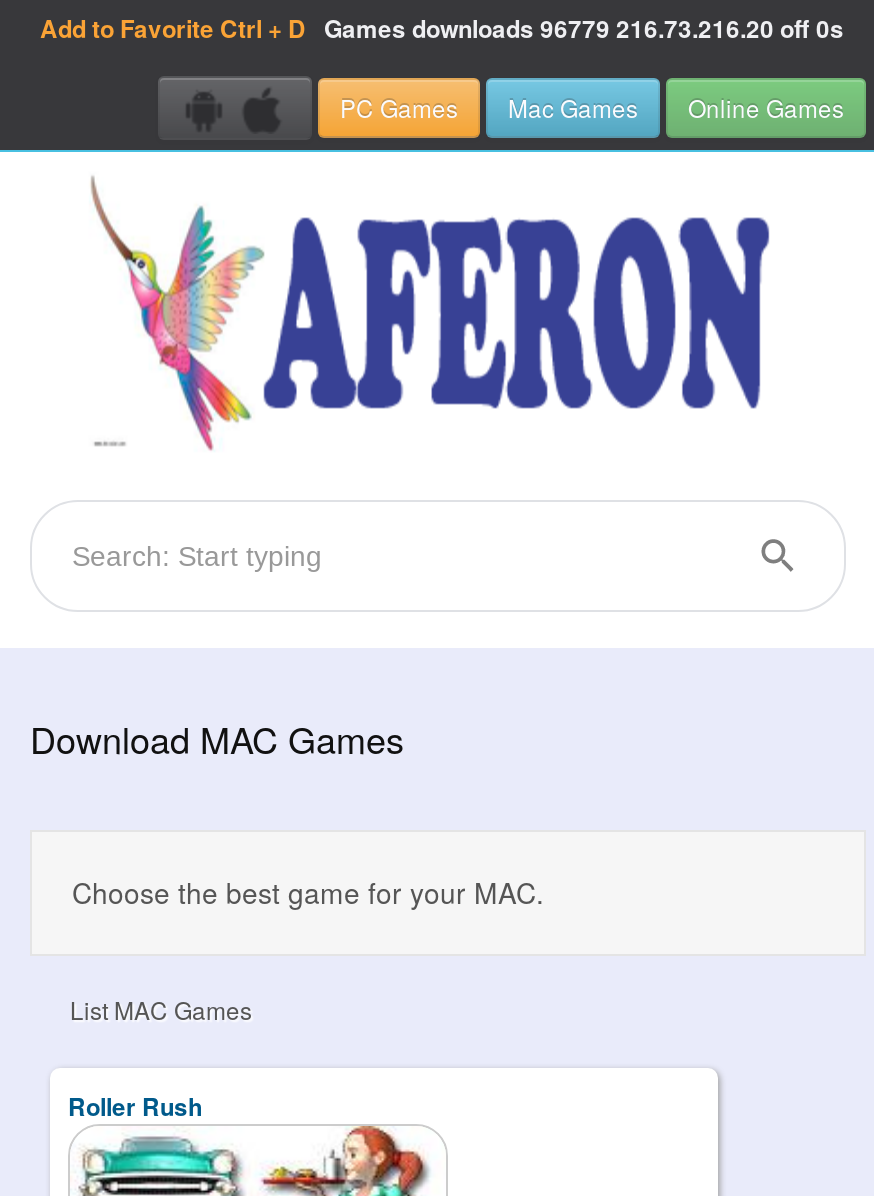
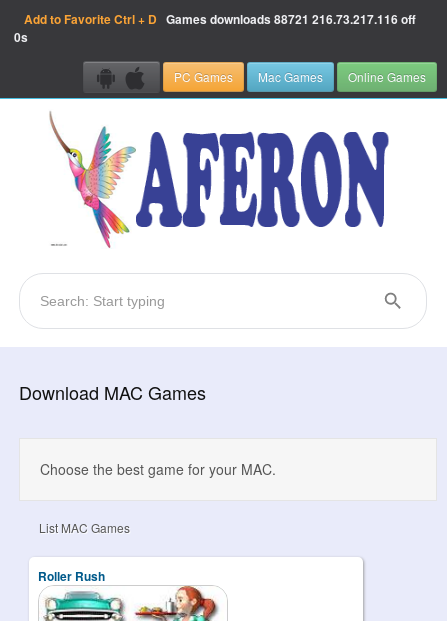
- Add to Favorite Ctrl + D Games downloads 96779 216.73.216.20 off 0s
+ Add to Favorite Ctrl + D Games downloads 88721 216.73.217.116 off
+ 0s
